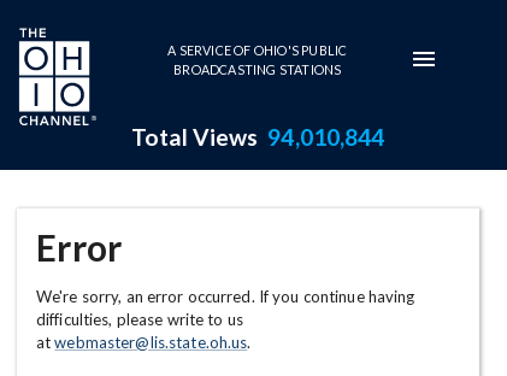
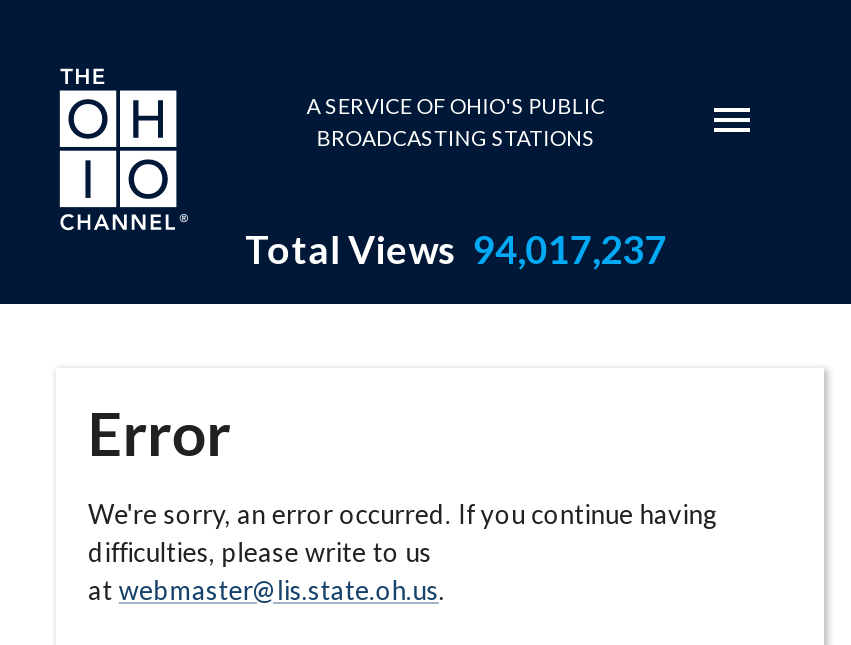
- Total Views 94,010,844
+ Total Views 94,017,237
